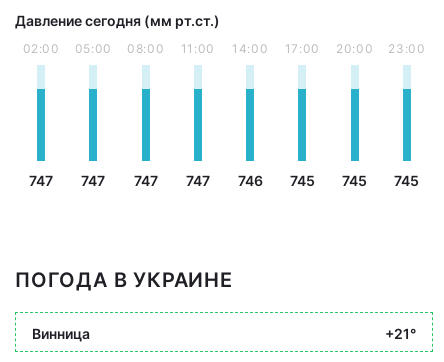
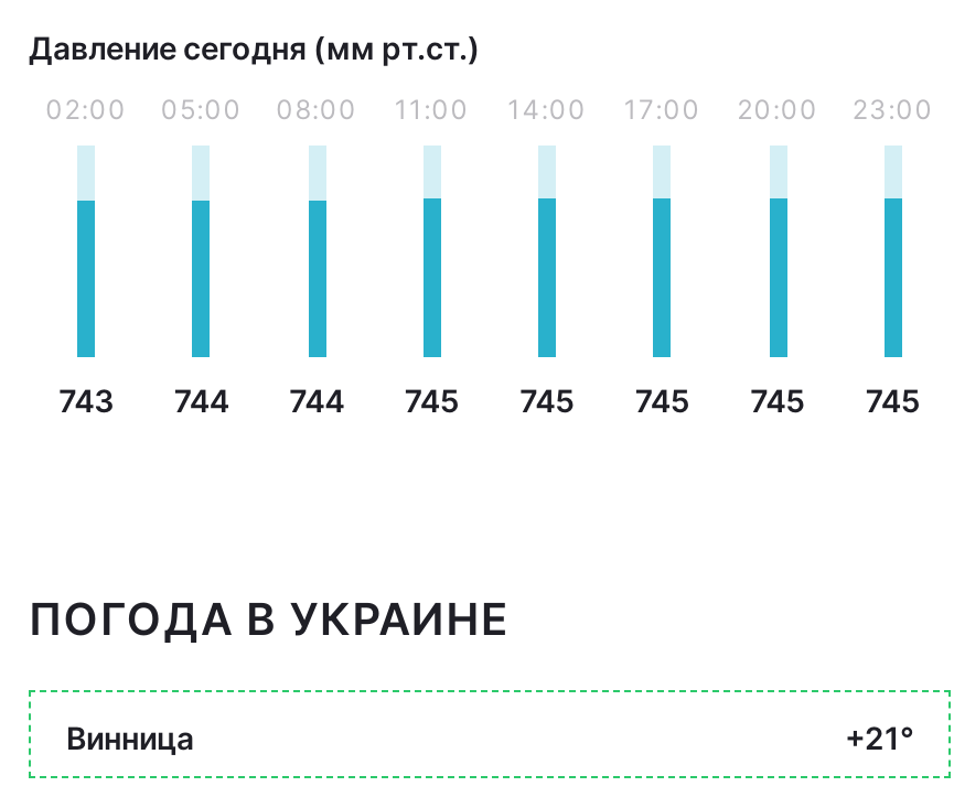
- 747
+ 743

- 747
+ 744

- 747
+ 744

- 747
+ 745

- 746
+ 745
